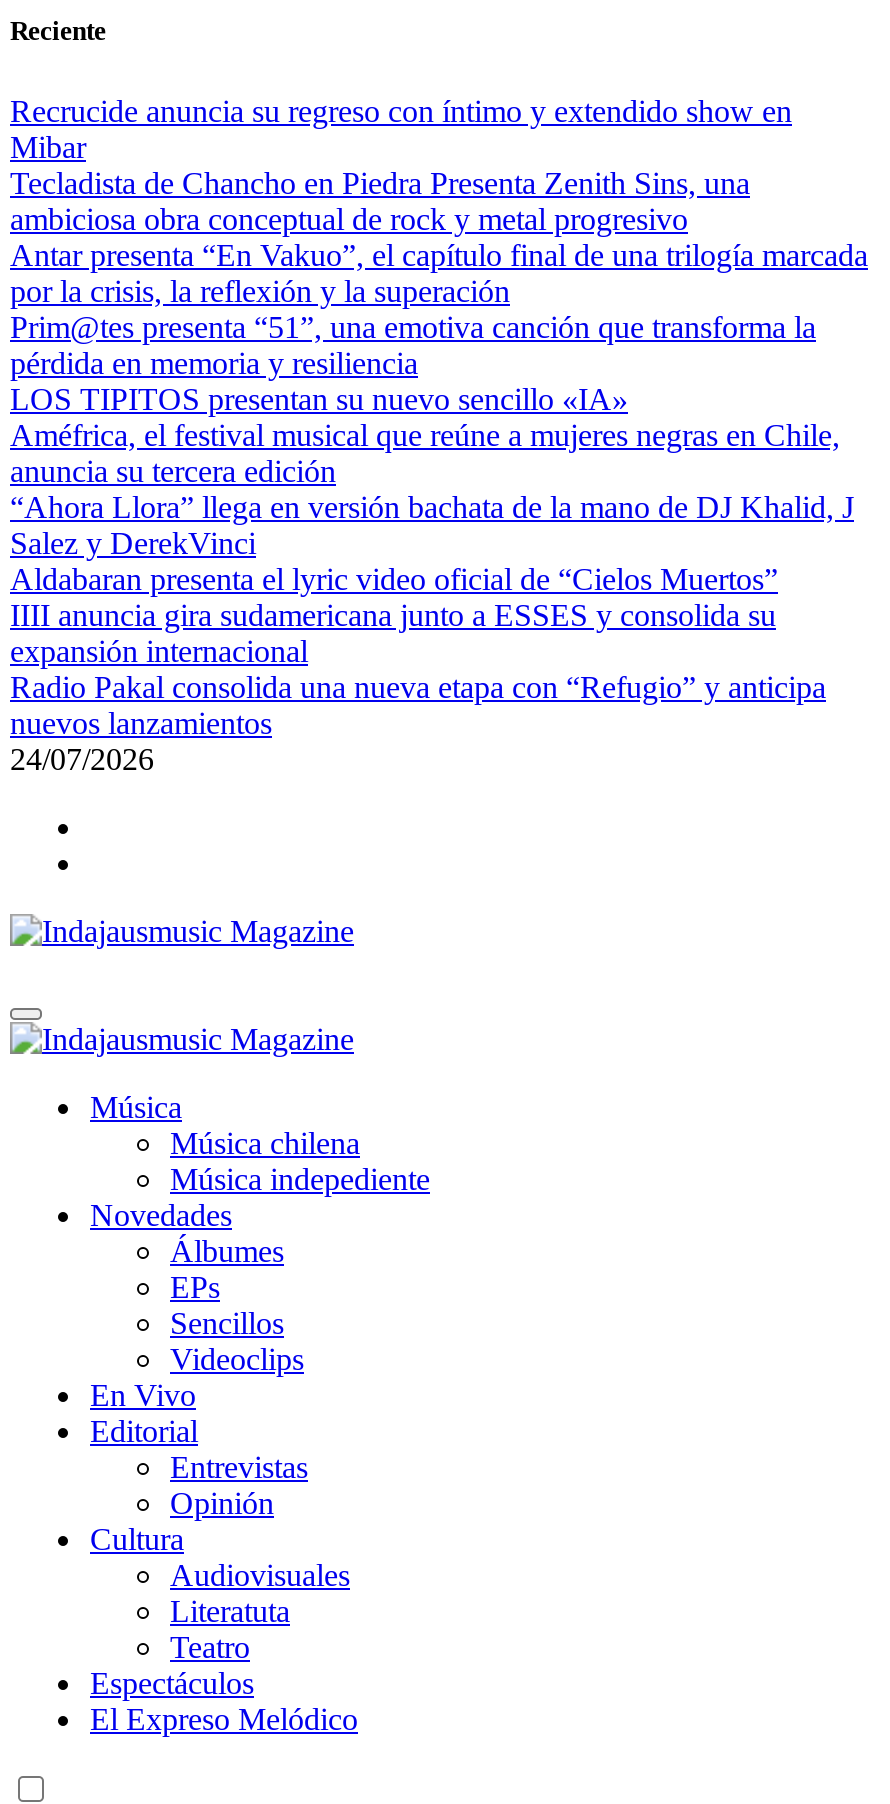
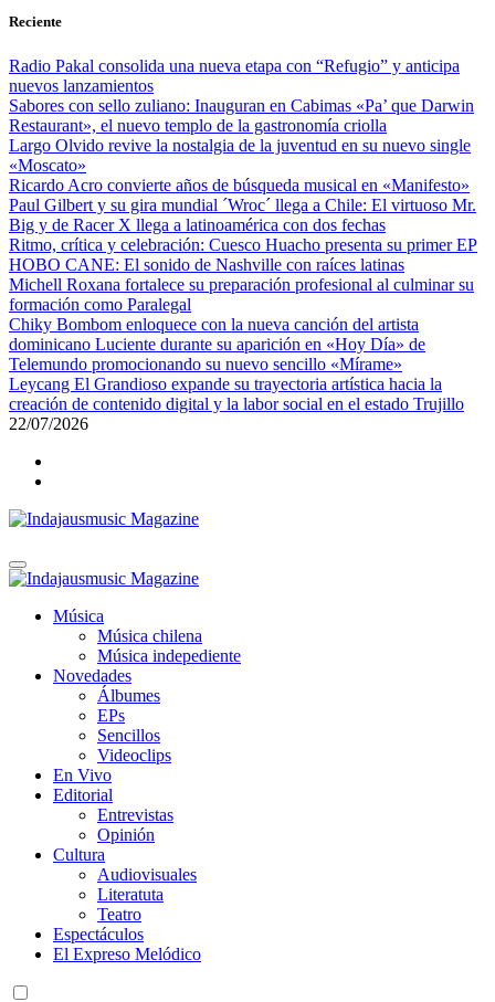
- Recrucide anuncia su regreso con íntimo y extendido show en
- Mibar
- Tecladista de Chancho en Piedra Presenta Zenith Sins, una
- ambiciosa obra conceptual de rock y metal progresivo
- Antar presenta “En Vakuo”, el capítulo final de una trilogía marcada
- por la crisis, la reflexión y la superación
- Prim@tes presenta “51”, una emotiva canción que transforma la
- pérdida en memoria y resiliencia
- LOS TIPITOS presentan su nuevo sencillo «IA»
- Améfrica, el festival musical que reúne a mujeres negras en Chile,
- anuncia su tercera edición
- “Ahora Llora” llega en versión bachata de la mano de DJ Khalid, J
- Salez y DerekVinci
- Aldabaran presenta el lyric video oficial de “Cielos Muertos”
- IIII anuncia gira sudamericana junto a ESSES y consolida su
- expansión internacional

moved up: Radio Pakal consolida una nueva etapa con “Refugio” y anticipa | nuevos lanzamientos

- 24/07/2026
+ Sabores con sello zuliano: Inauguran en Cabimas «Pa’ que Darwin
+ Restaurant», el nuevo templo de la gastronomía criolla
+ Largo Olvido revive la nostalgia de la juventud en su nuevo single
+ «Moscato»
+ Ricardo Acro convierte años de búsqueda musical en «Manifesto»
+ Paul Gilbert y su gira mundial ´Wroc´ llega a Chile: El virtuoso Mr.
+ Big y de Racer X llega a latinoamérica con dos fechas
+ Ritmo, crítica y celebración: Cuesco Huacho presenta su primer EP
+ HOBO CANE: El sonido de Nashville con raíces latinas
+ Michell Roxana fortalece su preparación profesional al culminar su
+ formación como Paralegal
+ Chiky Bombom enloquece con la nueva canción del artista
+ dominicano Luciente durante su aparición en «Hoy Día» de
+ Telemundo promocionando su nuevo sencillo «Mírame»
+ Leycang El Grandioso expande su trayectoria artística hacia la
+ creación de contenido digital y la labor social en el estado Trujillo
+ 22/07/2026
